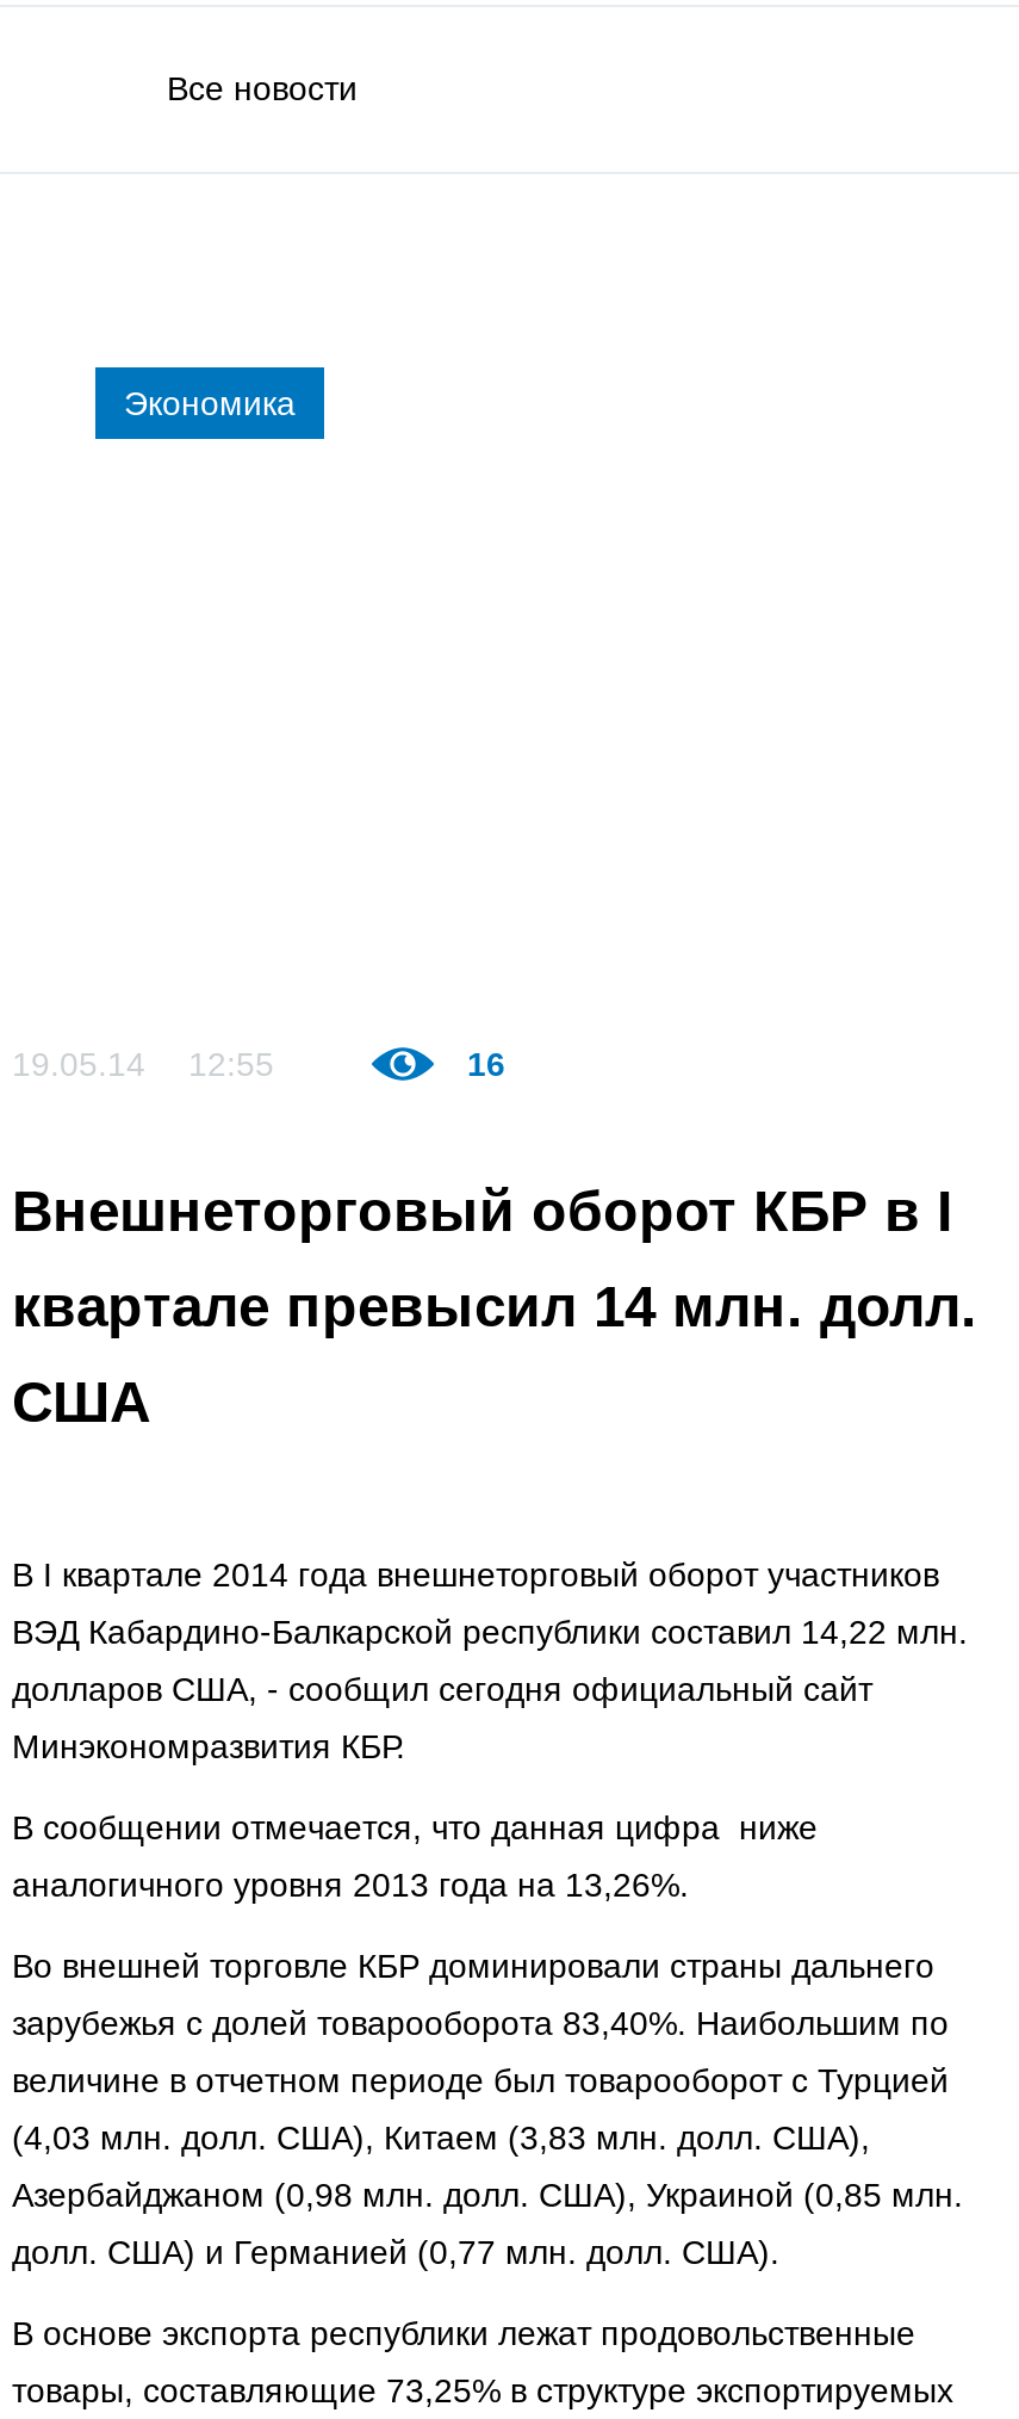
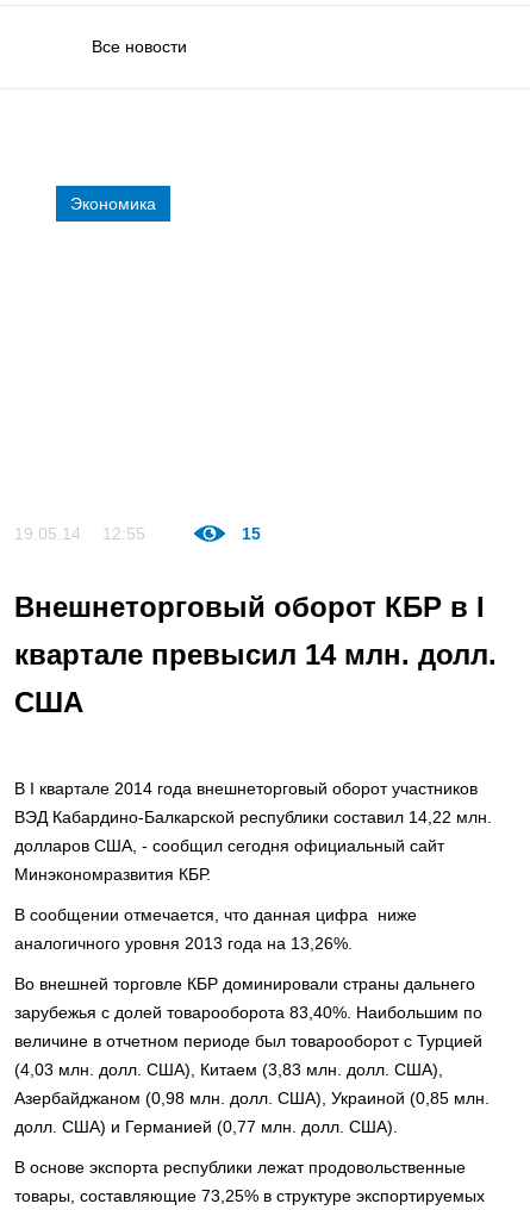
- 16
+ 15
